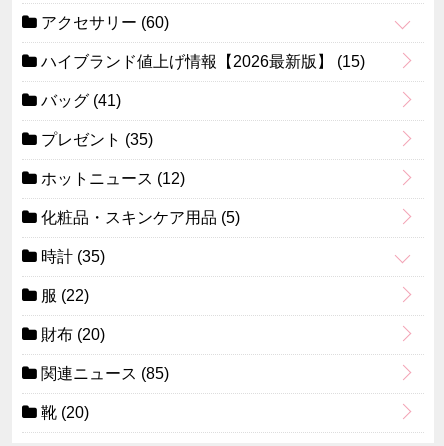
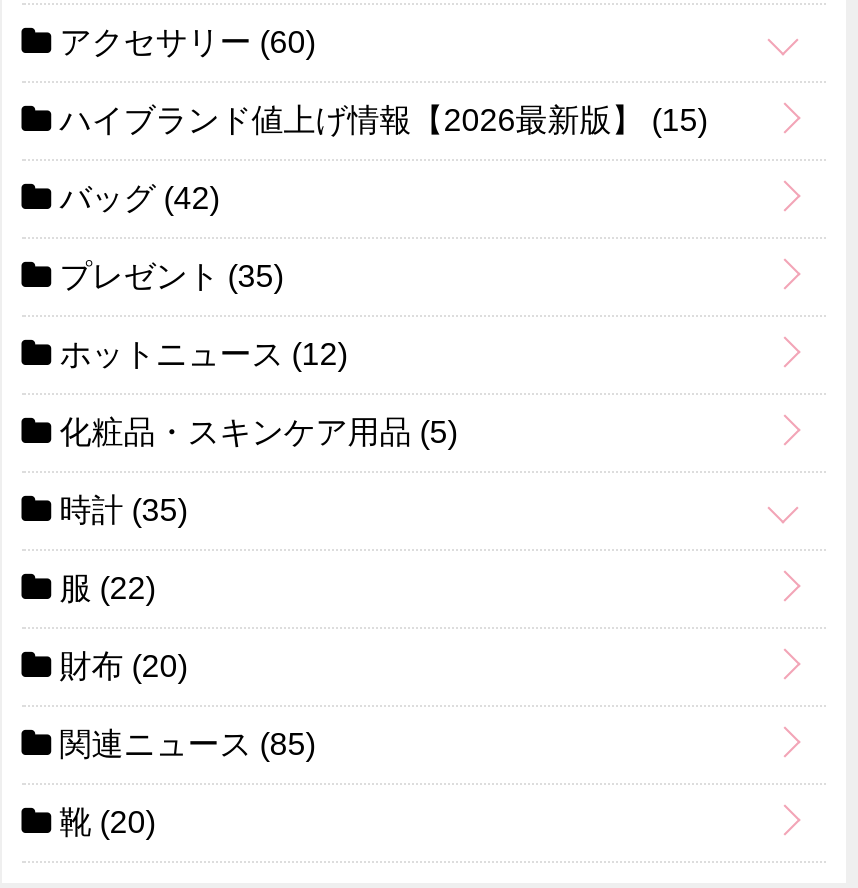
- バッグ(41)
+ バッグ(42)
